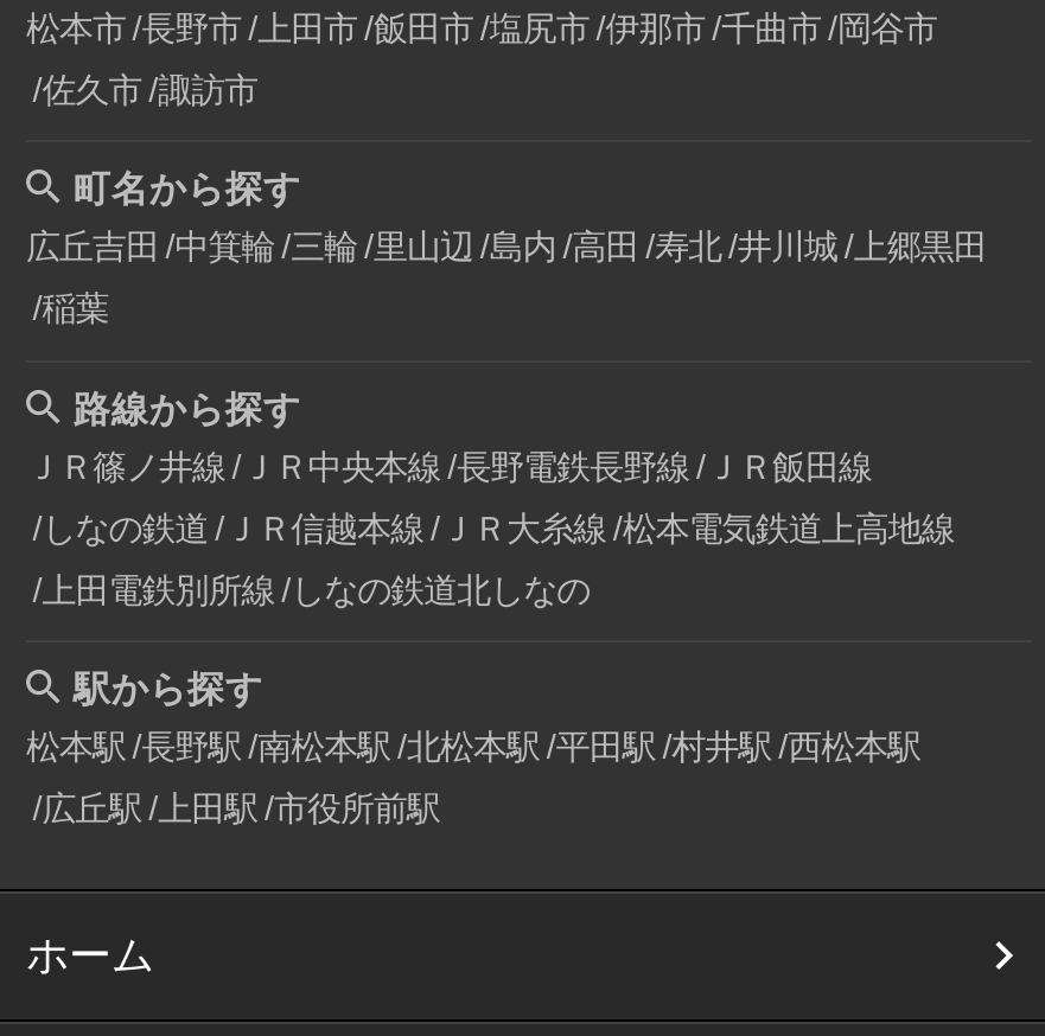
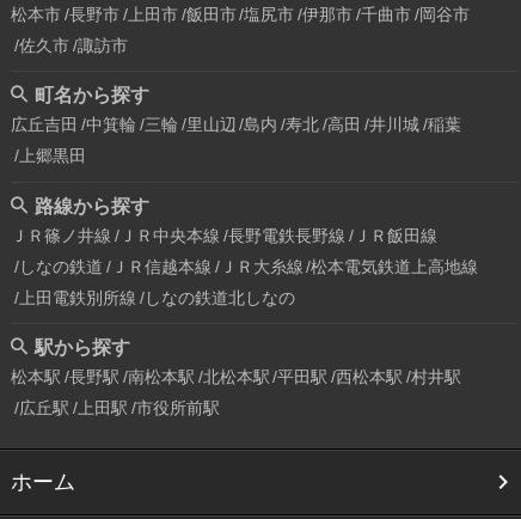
- 広丘吉田 中箕輪 三輪 里山辺 島内 高田 寿北 井川城 上郷黒田
+ 広丘吉田 中箕輪 三輪 里山辺 島内 寿北 高田 井川城 稲葉

- 稲葉
+ 上郷黒田

- 松本駅 長野駅 南松本駅 北松本駅 平田駅 村井駅 西松本駅
+ 松本駅 長野駅 南松本駅 北松本駅 平田駅 西松本駅 村井駅
